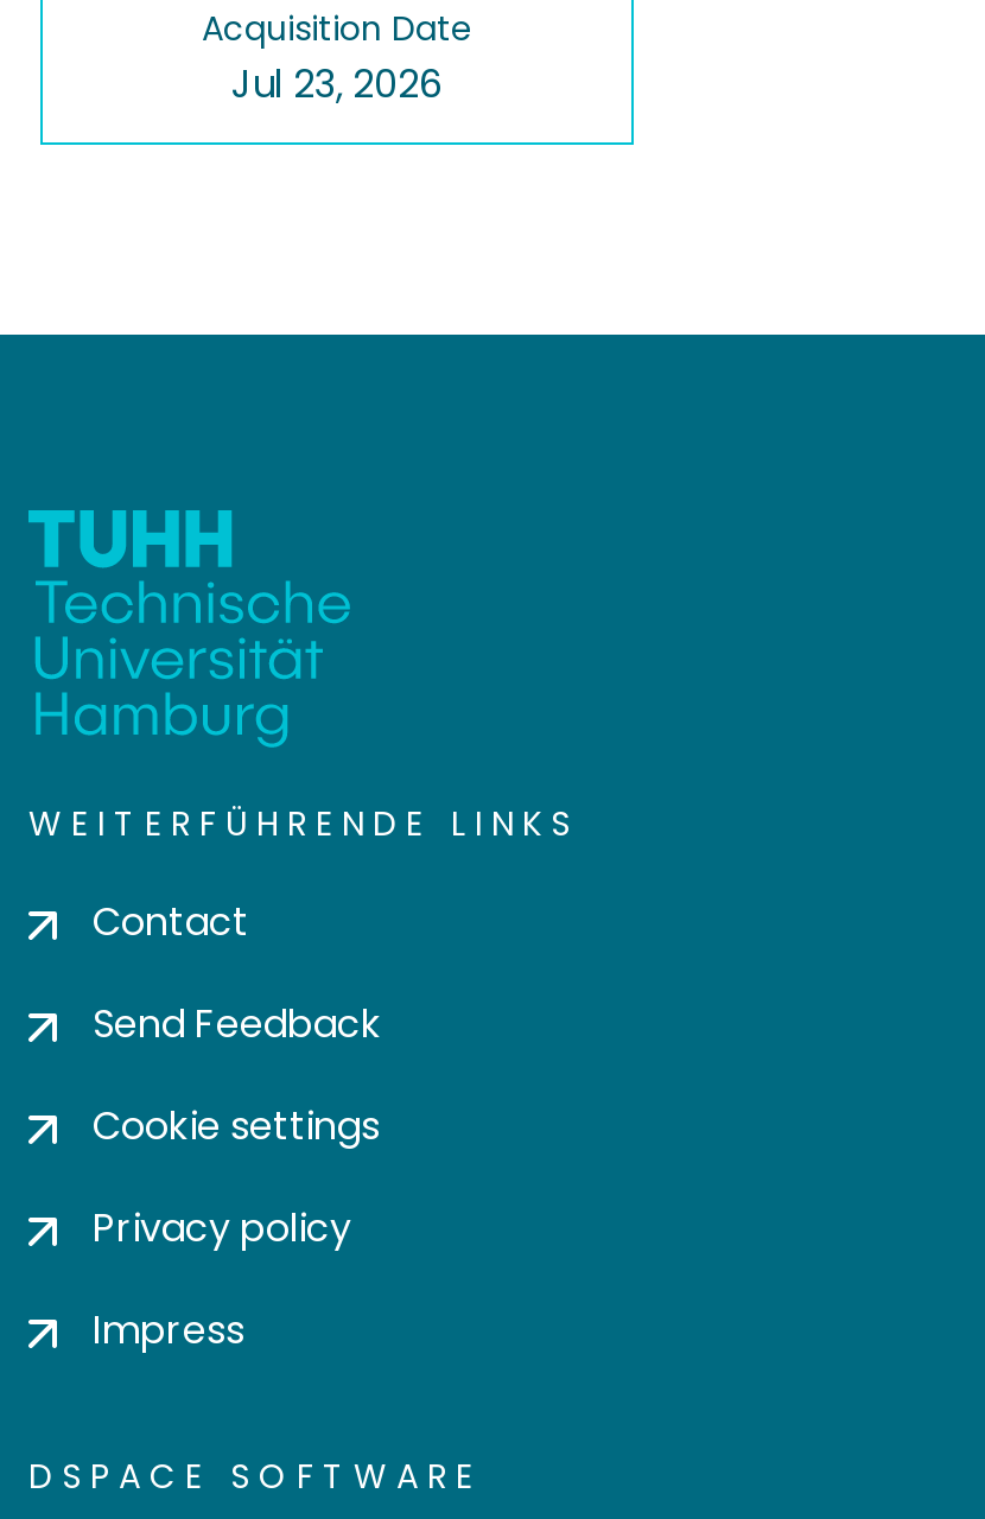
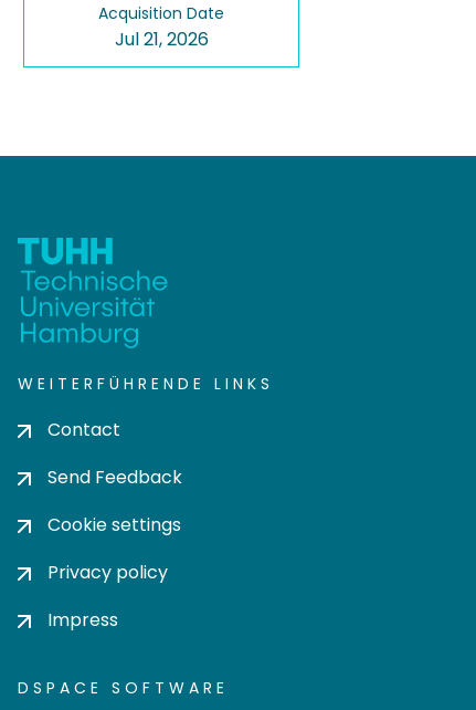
- Jul 23, 2026
+ Jul 21, 2026
